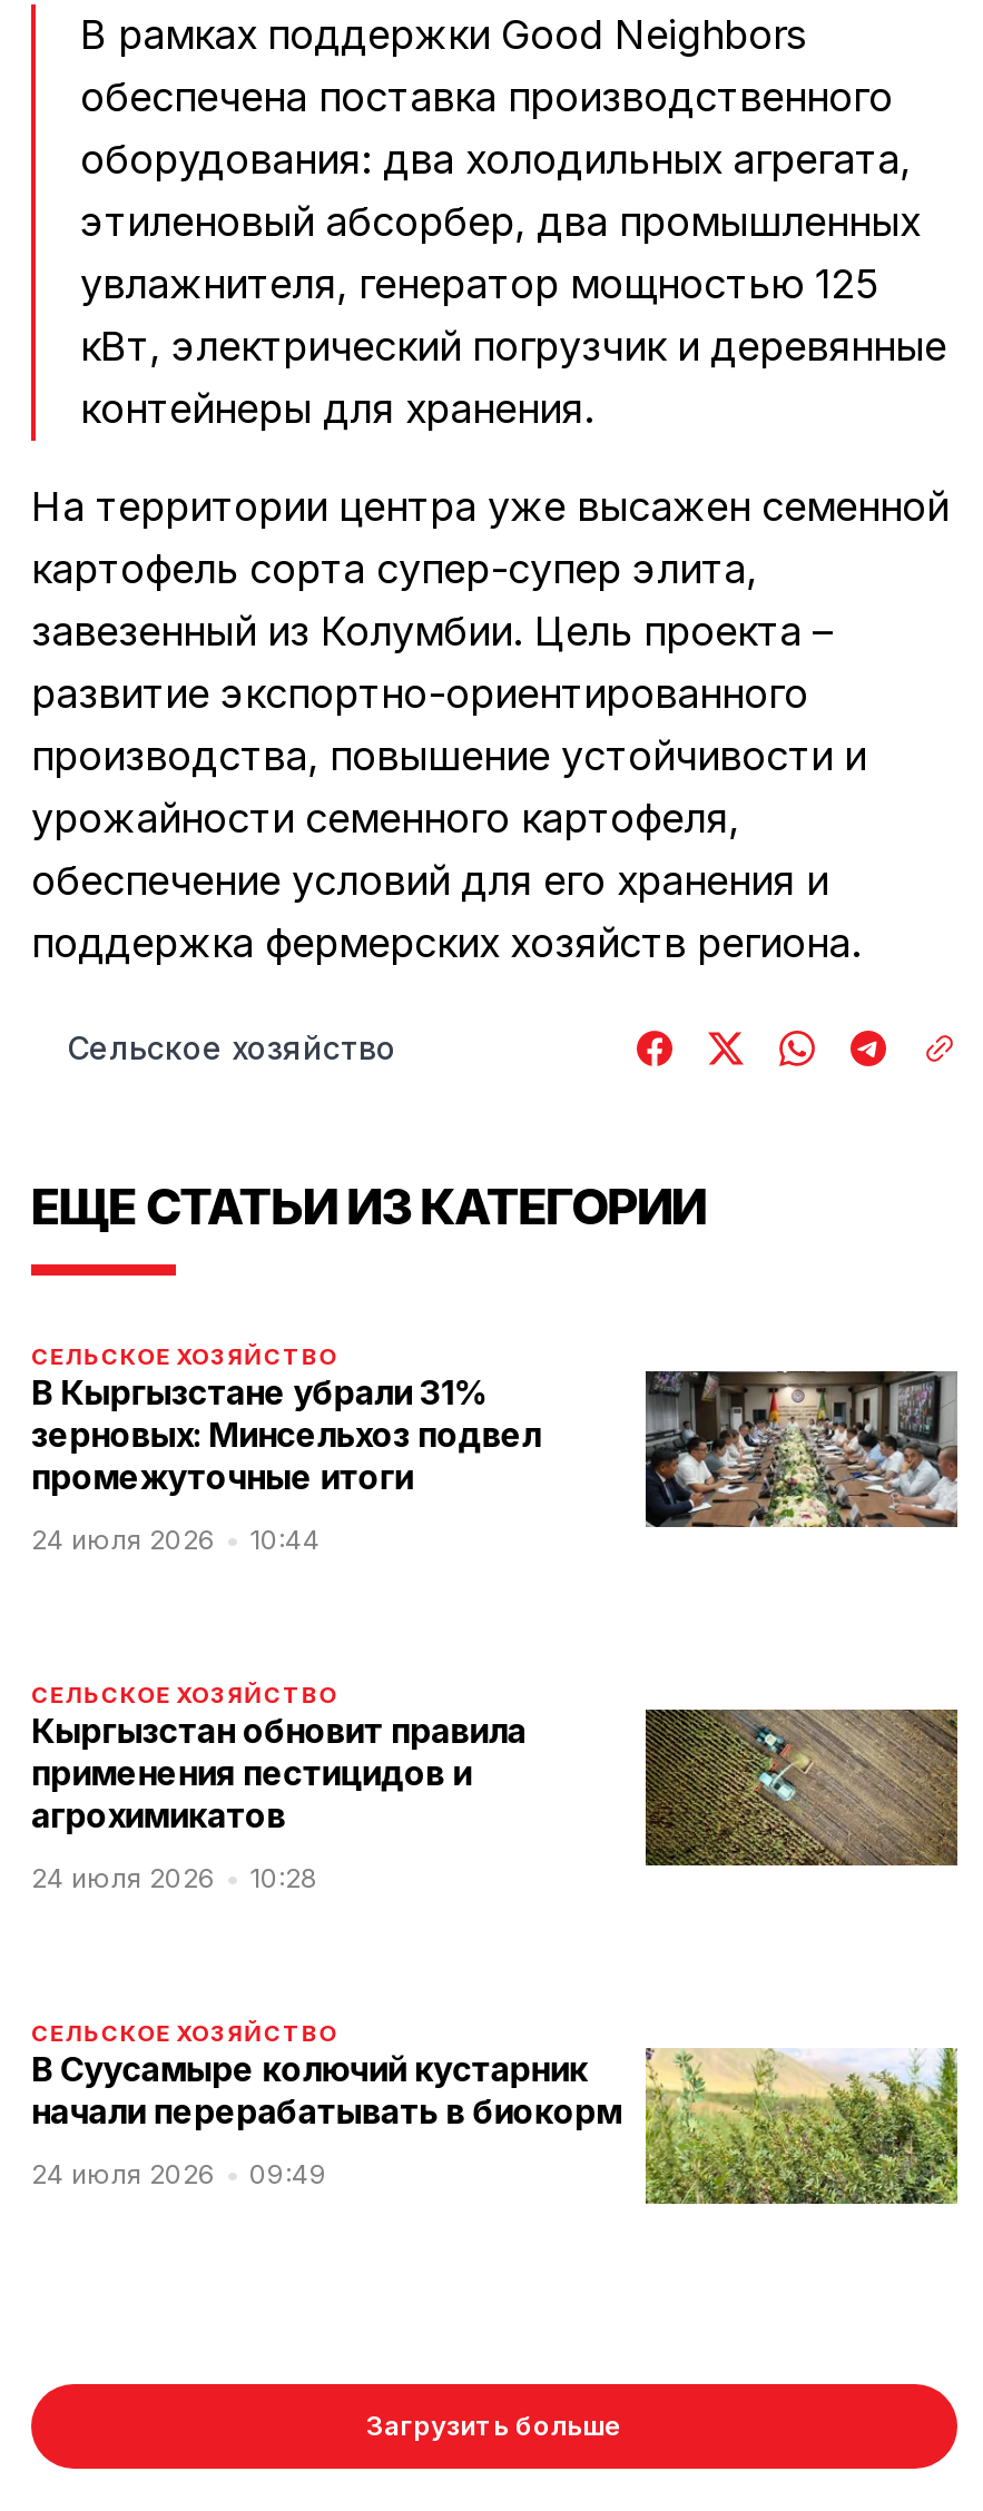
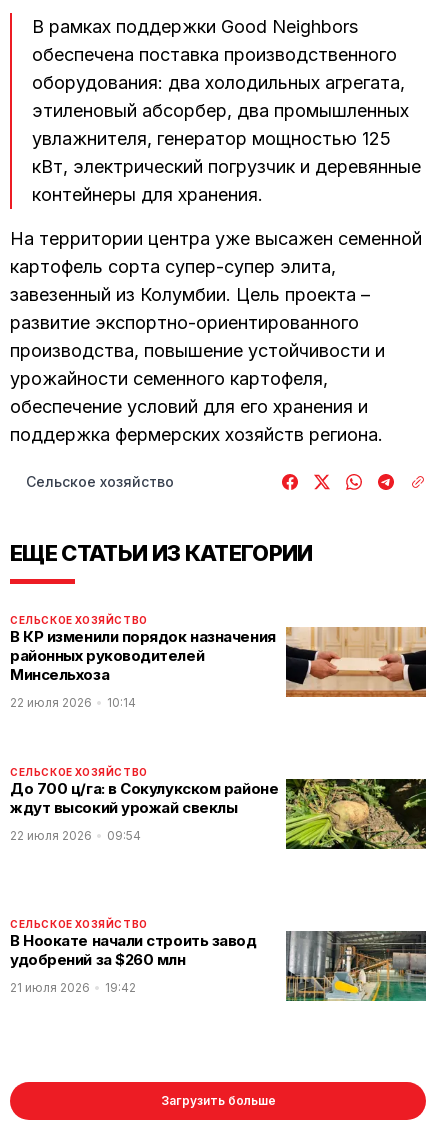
- В Кыргызстане убрали 31%
- зерновых: Минсельхоз подвел
- промежуточные итоги
+ В КР изменили порядок назначения
+ районных руководителей
+ Минсельхоза

- [image]
+ [image]

- 24 июля 2026
- 10:44
+ 22 июля 2026
+ 10:14

- Кыргызстан обновит правила
- применения пестицидов и
- агрохимикатов
+ До 700 ц/га: в Сокулукском районе
+ ждут высокий урожай свеклы

- [image]
+ [image]

- 24 июля 2026
- 10:28
+ 22 июля 2026
+ 09:54

- [image]
- В Суусамыре колючий кустарник
- начали перерабатывать в биокорм
+ [image]
+ В Ноокате начали строить завод
+ удобрений за $260 млн

- 24 июля 2026
- 09:49
+ 21 июля 2026
+ 19:42
